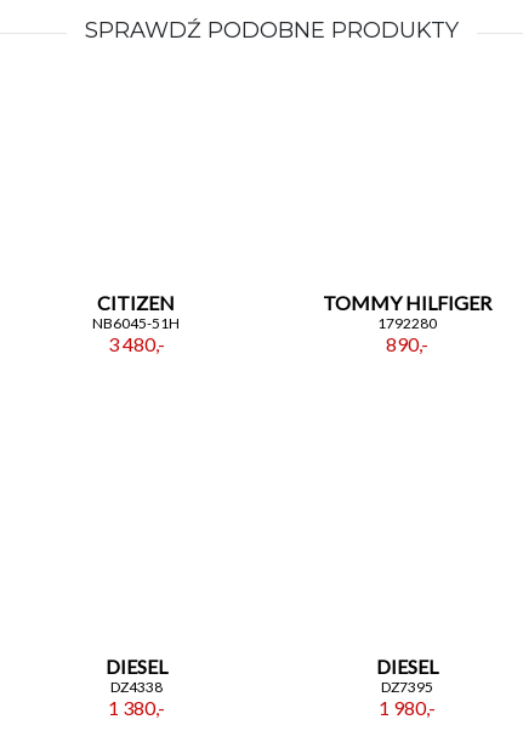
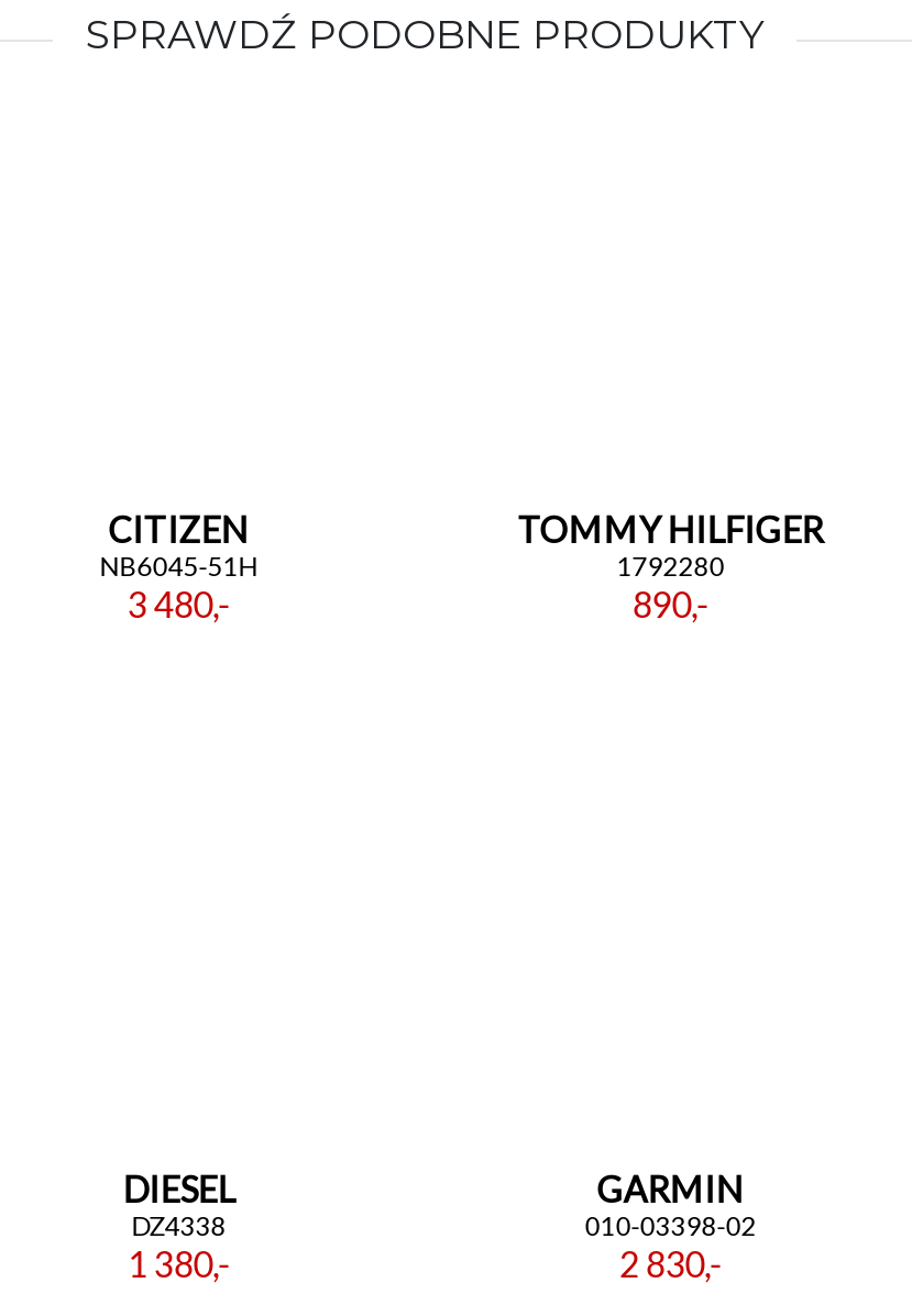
- DIESEL
- DZ7395
- 1 980,-
+ GARMIN
+ 010-03398-02
+ 2 830,-
